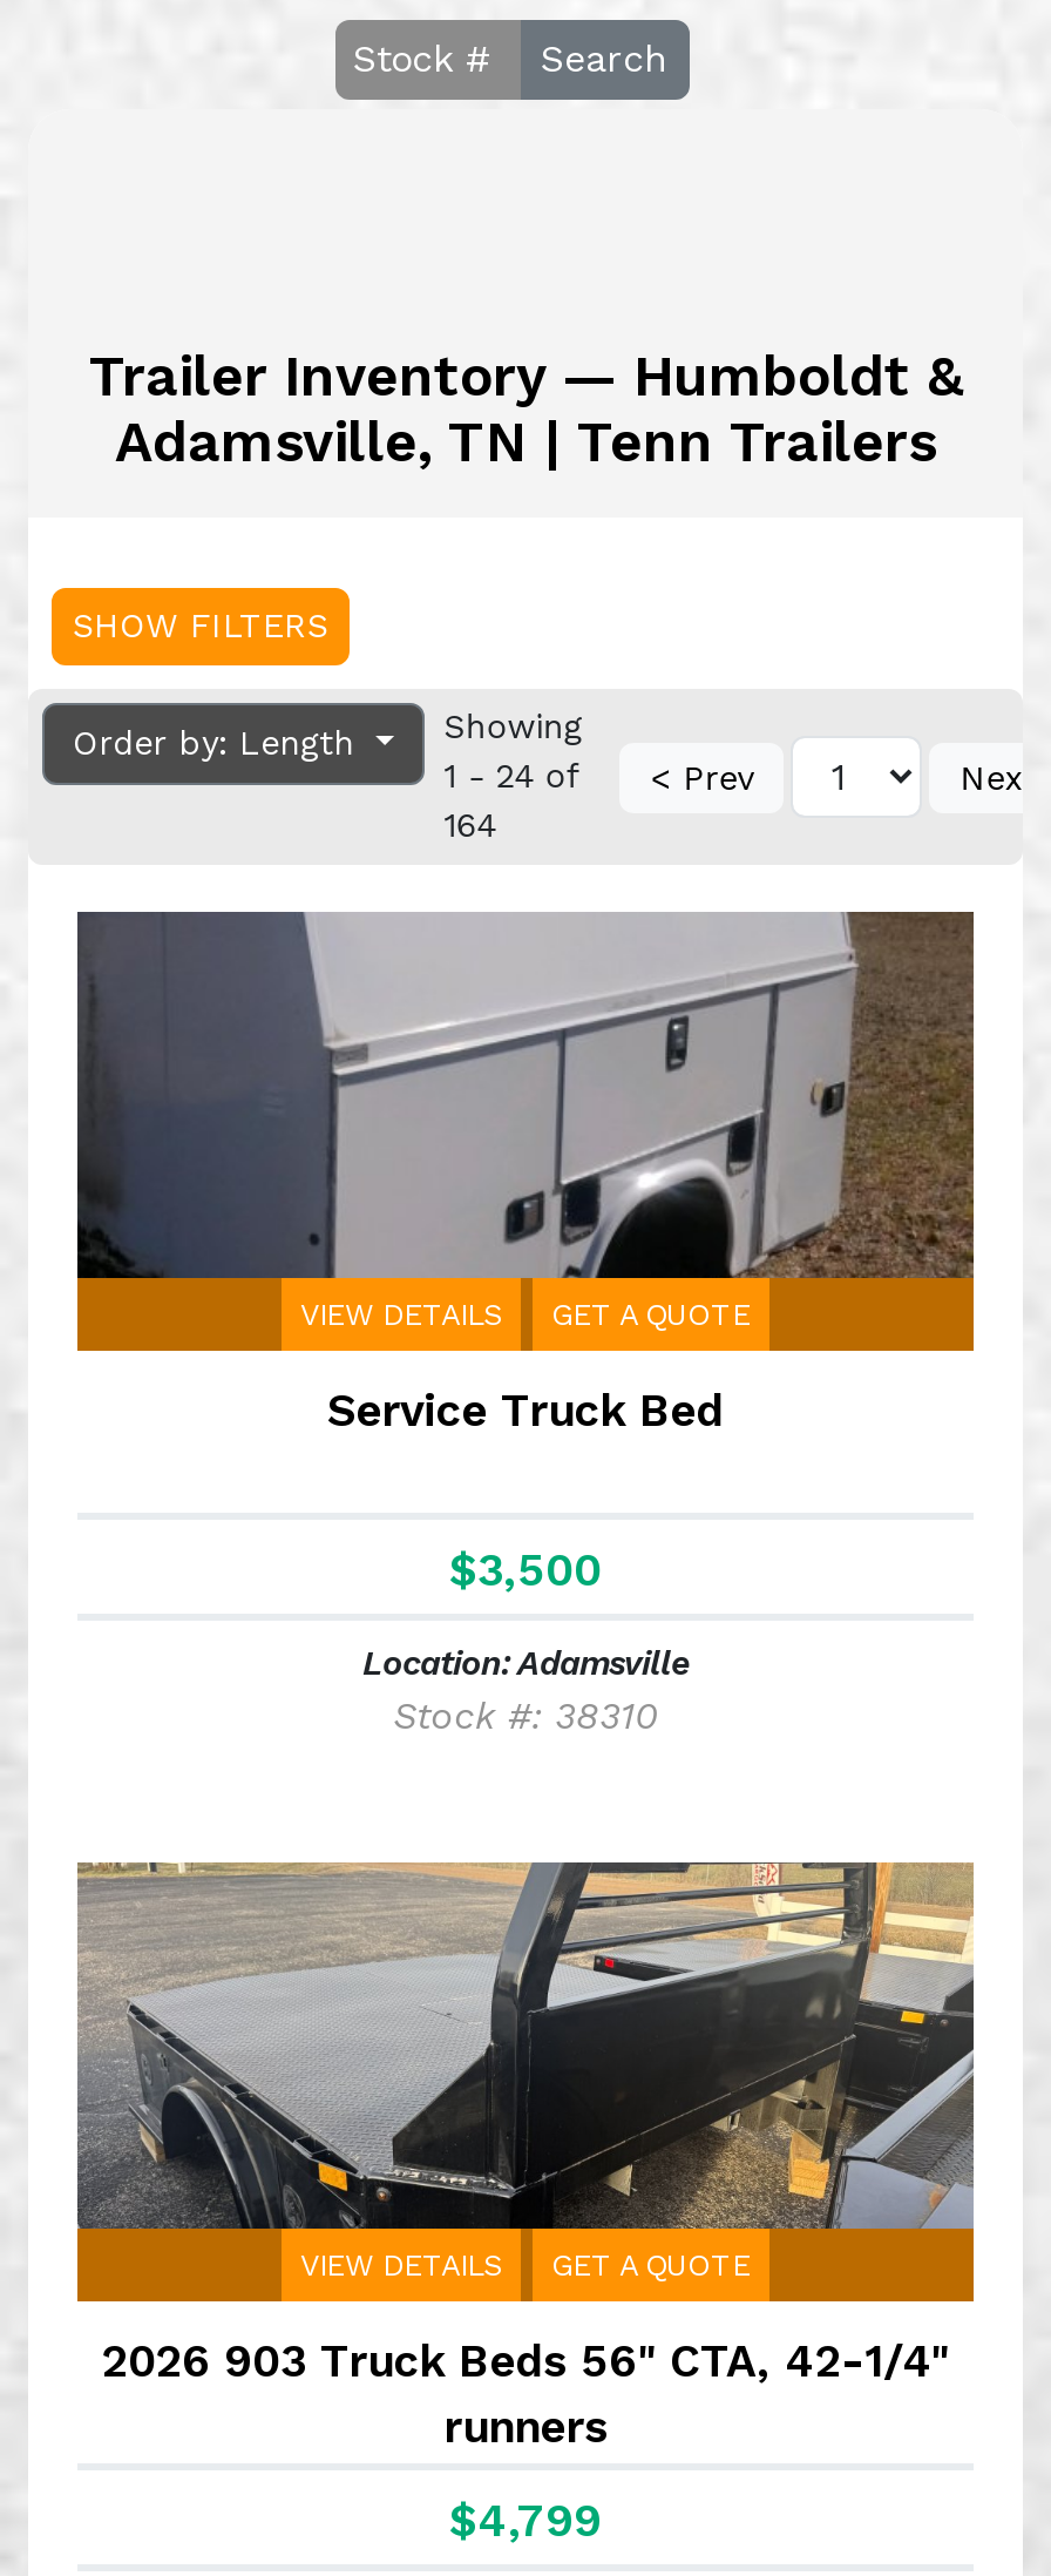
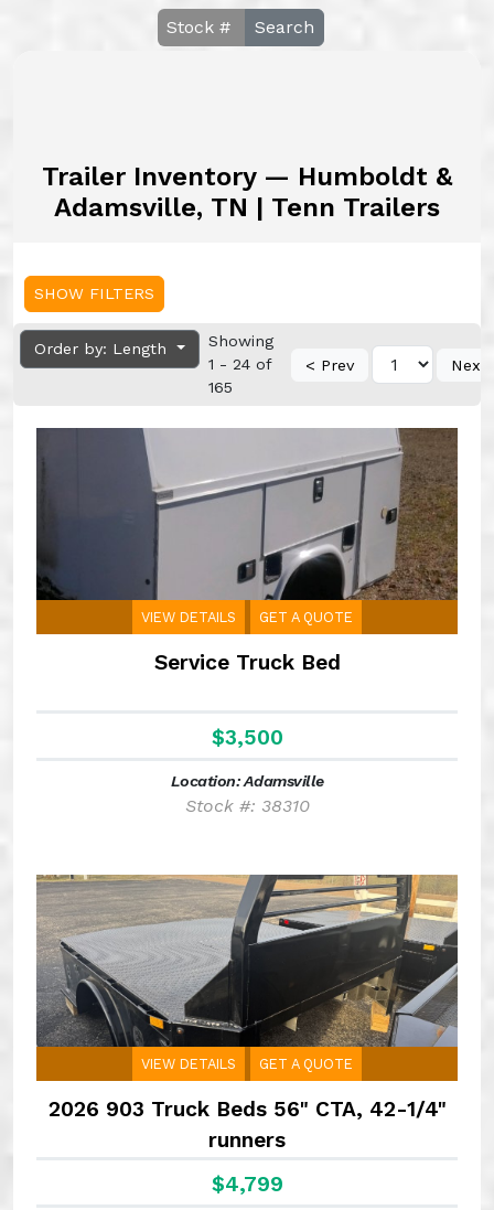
- 164
+ 165
